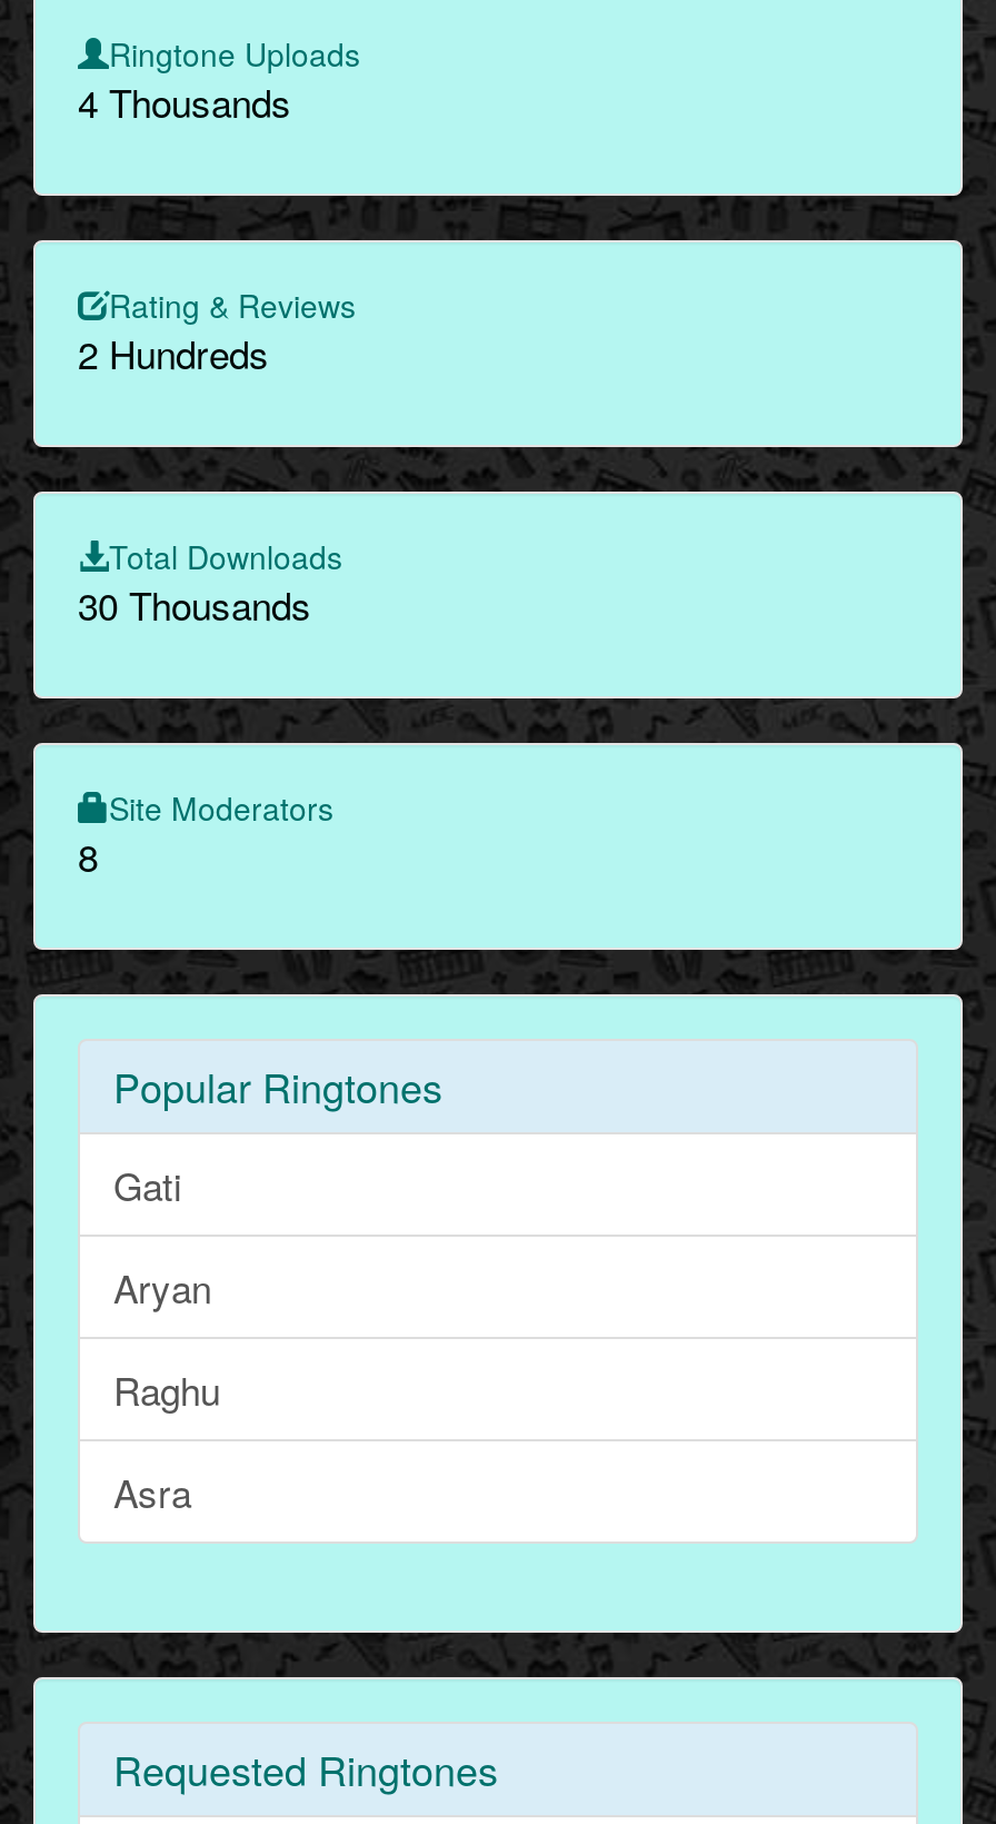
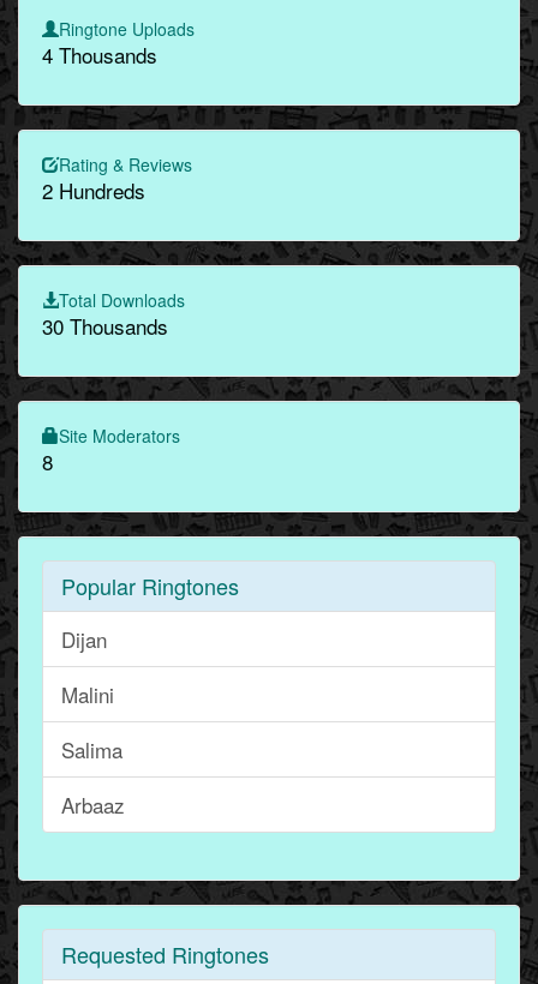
- Gati
+ Dijan

- Aryan
+ Malini

- Raghu
+ Salima

- Asra
+ Arbaaz
